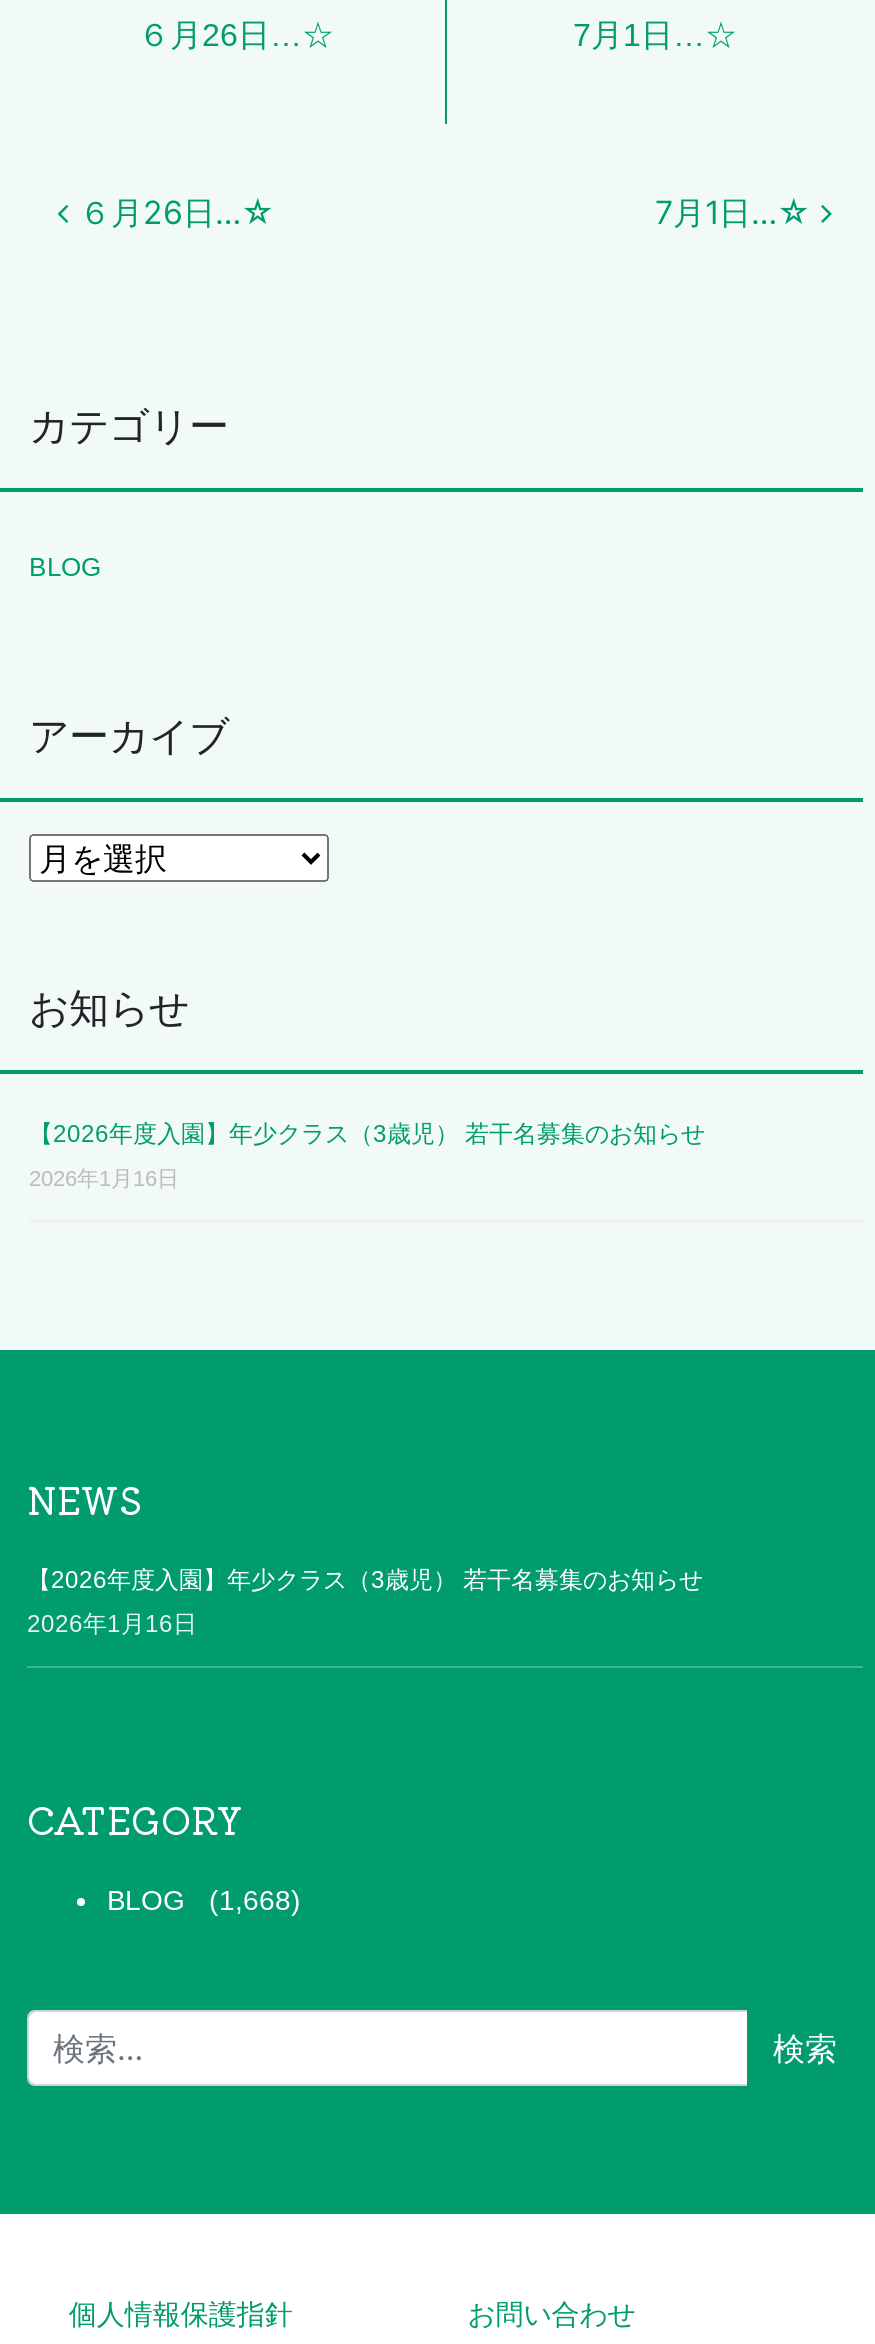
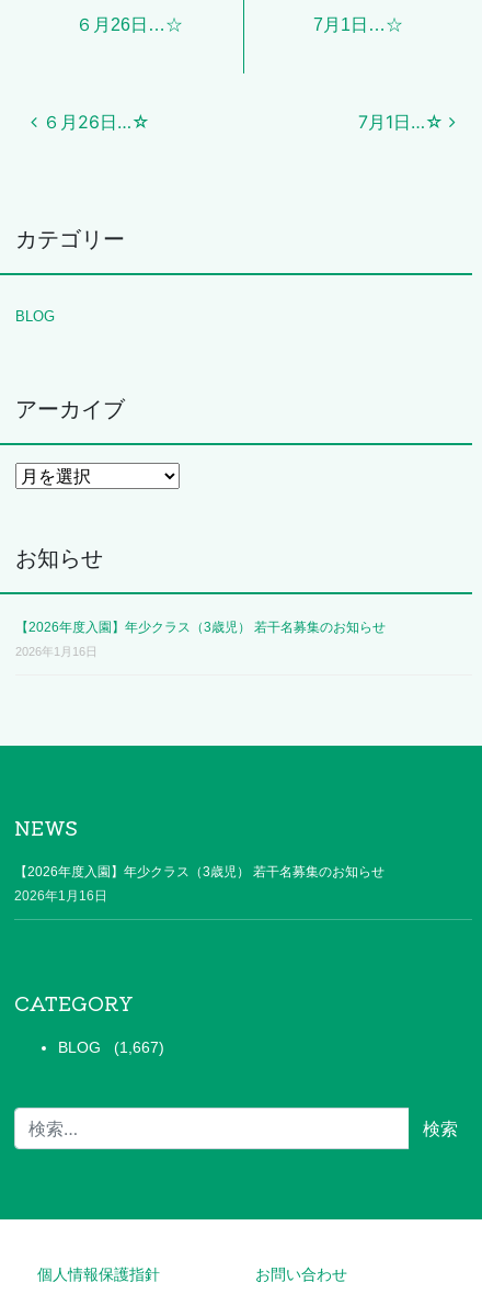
- BLOG (1,668)
+ BLOG (1,667)
